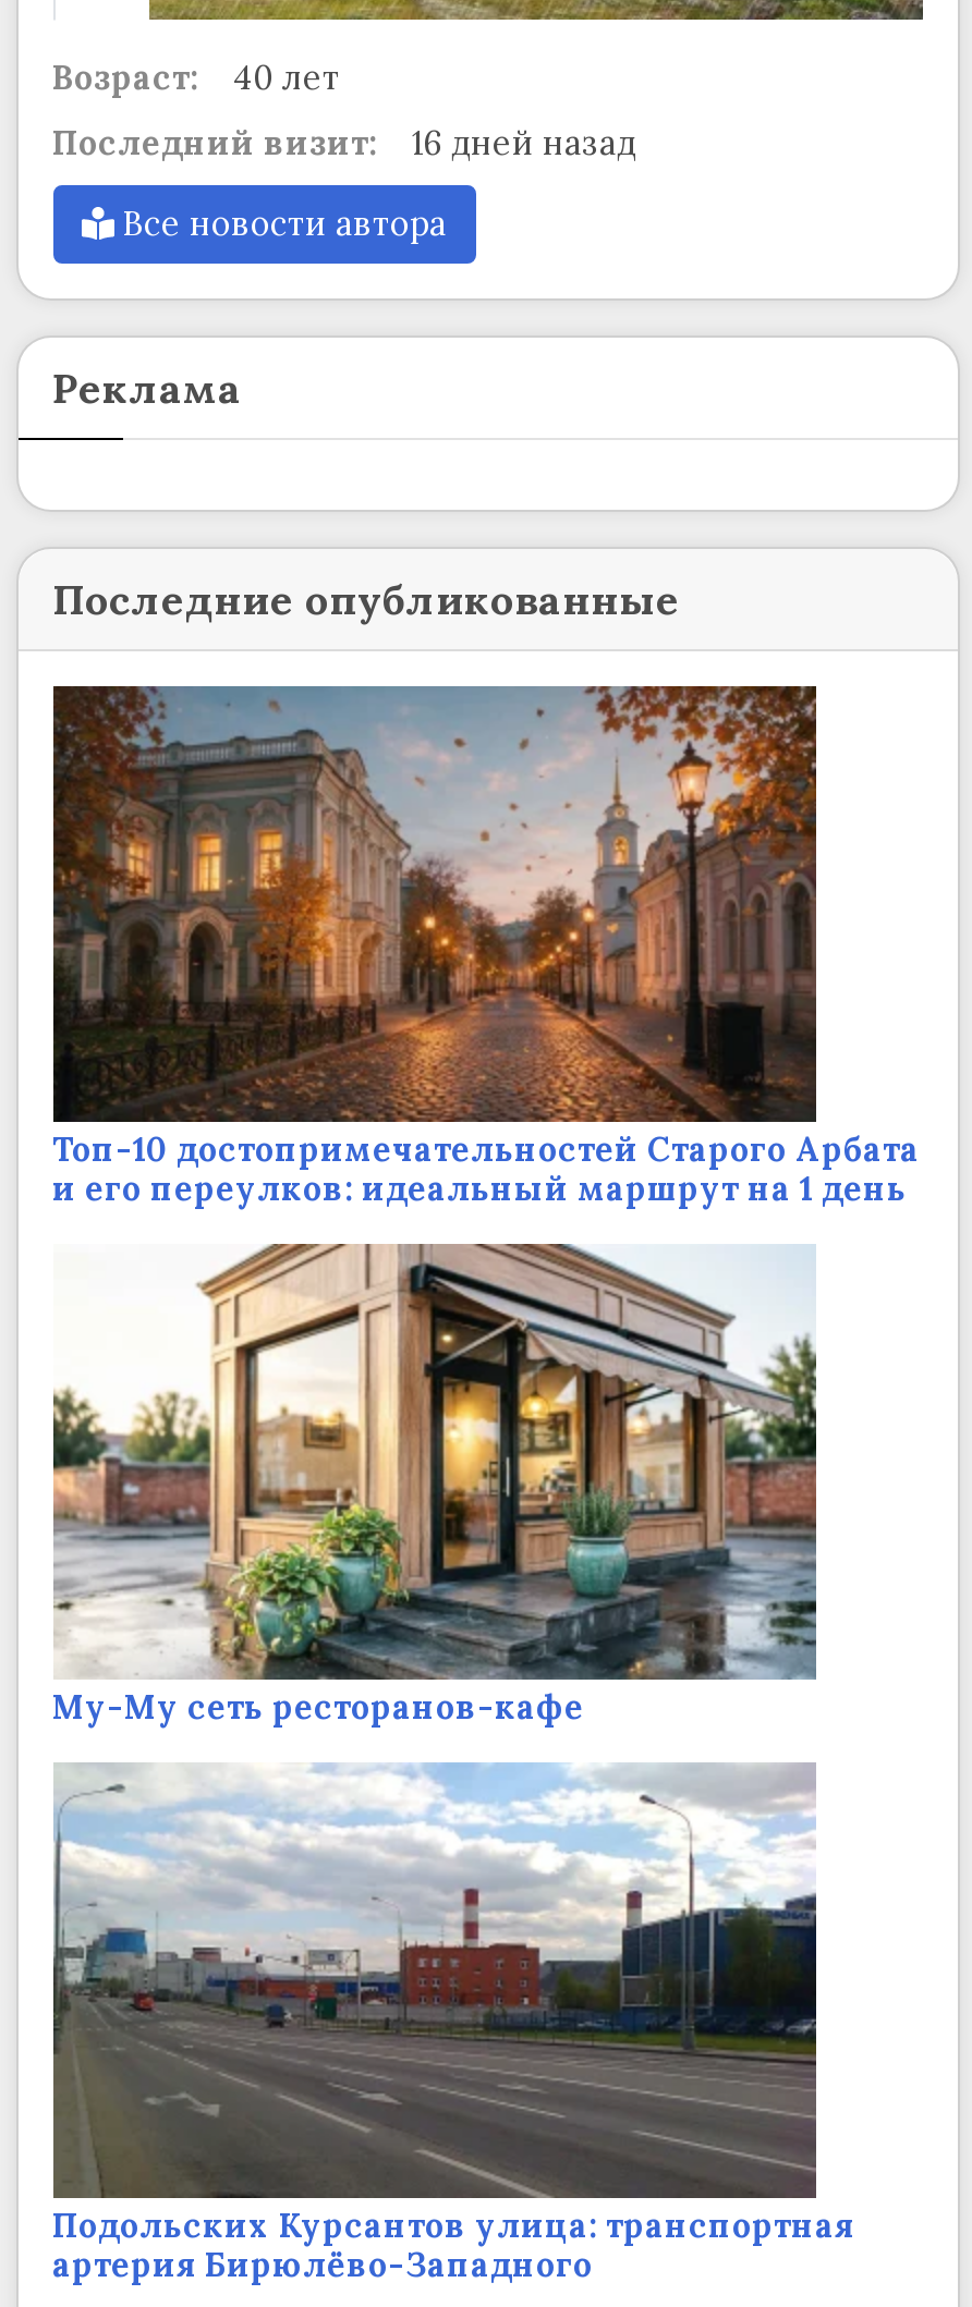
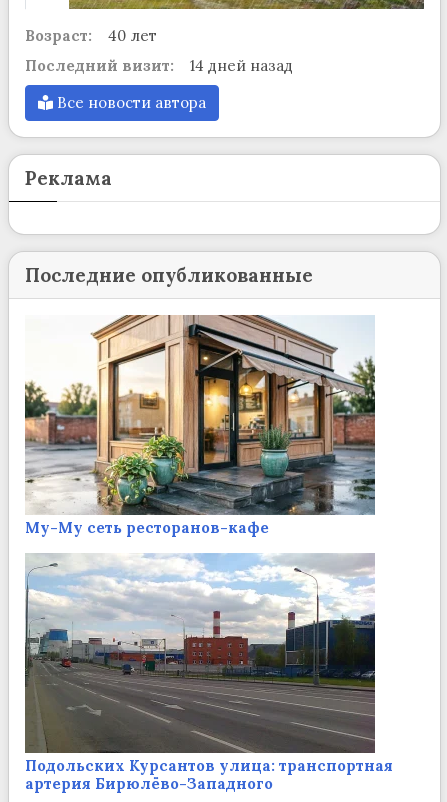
- Последний визит: 16 дней назад
+ Последний визит: 14 дней назад

- [image]
- Топ-10 достопримечательностей Старого Арбата
- и его переулков: идеальный маршрут на 1 день
